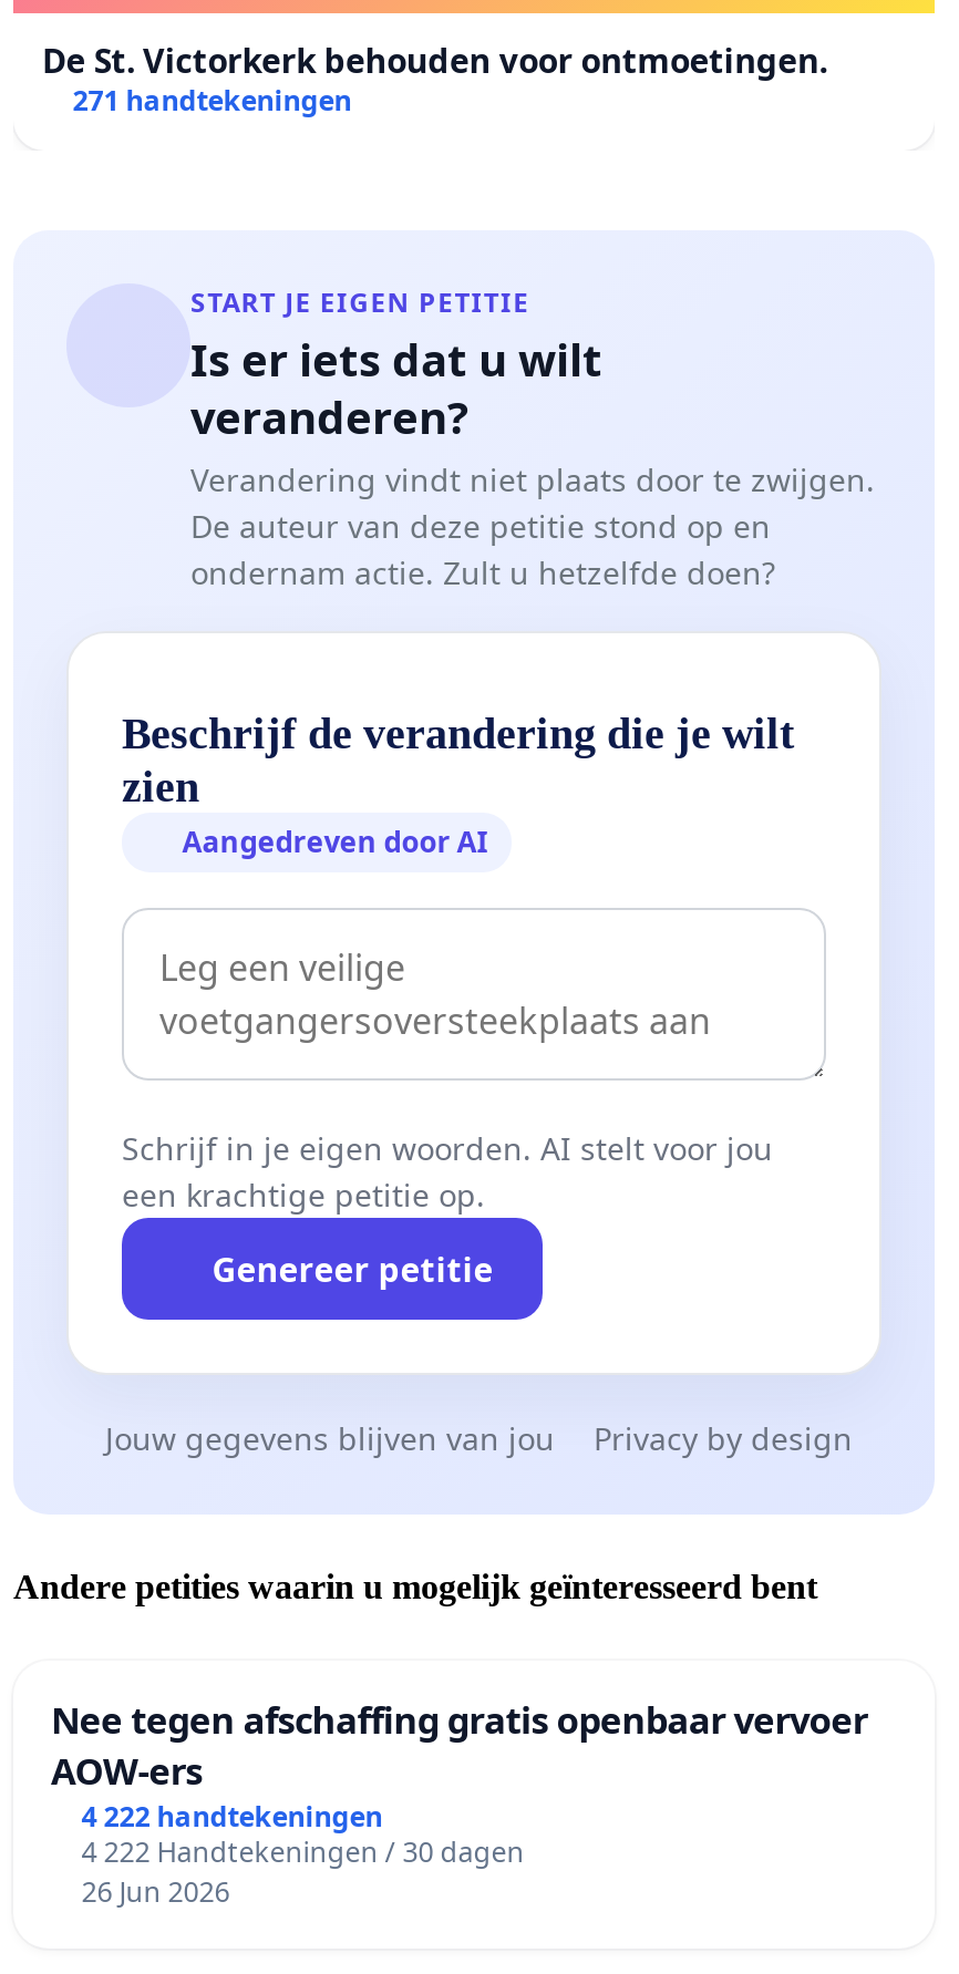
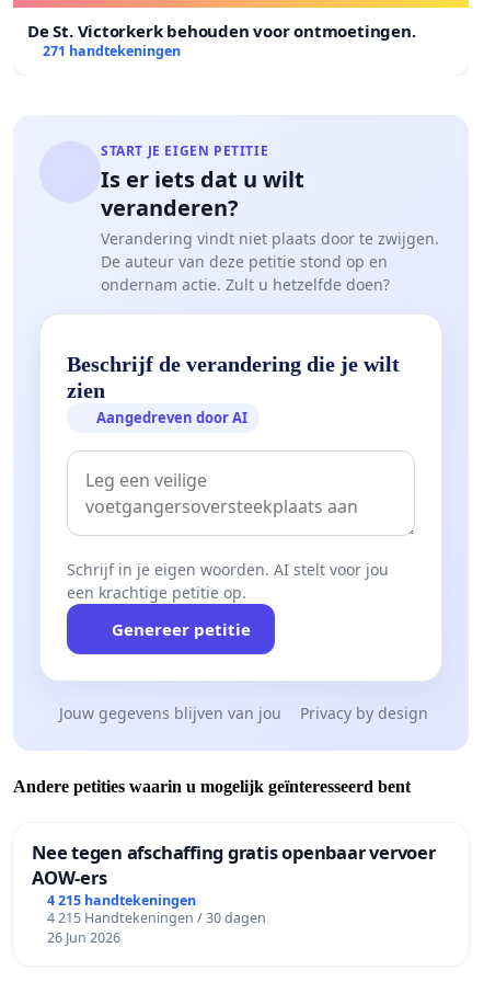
- 4 222 handtekeningen
+ 4 215 handtekeningen

- 4 222 Handtekeningen / 30 dagen
+ 4 215 Handtekeningen / 30 dagen
